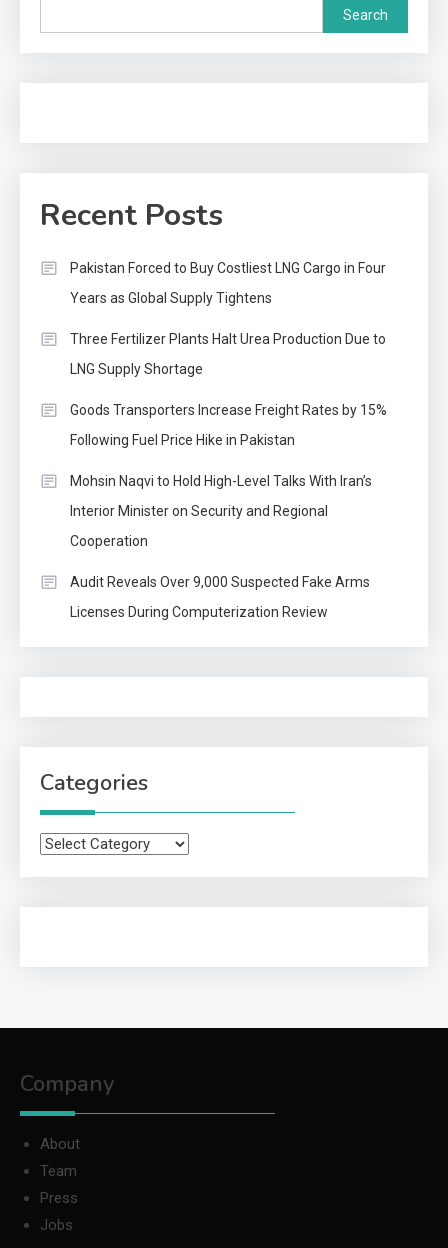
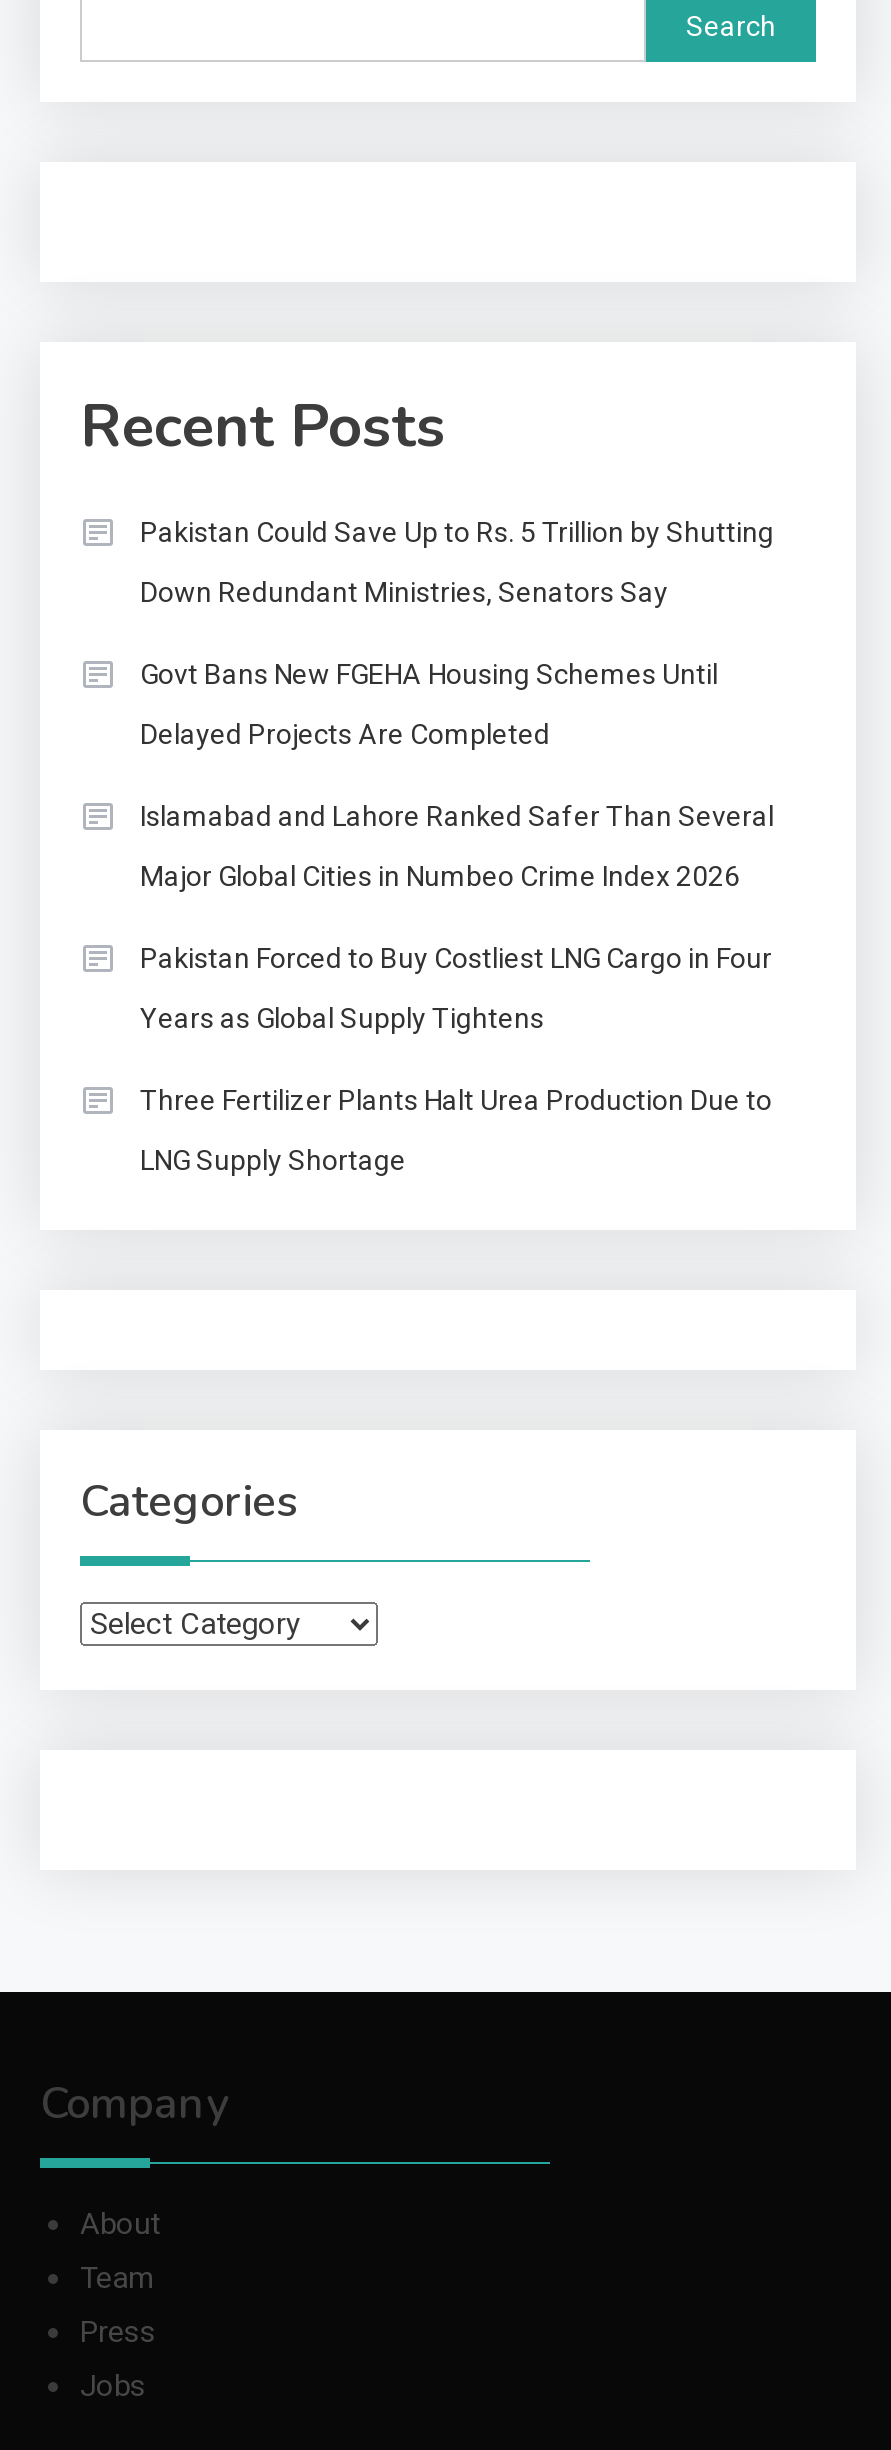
+ Pakistan Could Save Up to Rs. 5 Trillion by Shutting
+ Down Redundant Ministries, Senators Say
+ Govt Bans New FGEHA Housing Schemes Until
+ Delayed Projects Are Completed
+ Islamabad and Lahore Ranked Safer Than Several
+ Major Global Cities in Numbeo Crime Index 2026

moved down: Pakistan Forced to Buy Costliest LNG Cargo in Four | Years as Global Supply Tightens | Three Fertilizer Plants Halt Urea Production Due to | LNG Supply Shortage

- Goods Transporters Increase Freight Rates by 15%
- Following Fuel Price Hike in Pakistan
- Mohsin Naqvi to Hold High-Level Talks With Iran’s
- Interior Minister on Security and Regional
- Cooperation
- Audit Reveals Over 9,000 Suspected Fake Arms
- Licenses During Computerization Review
